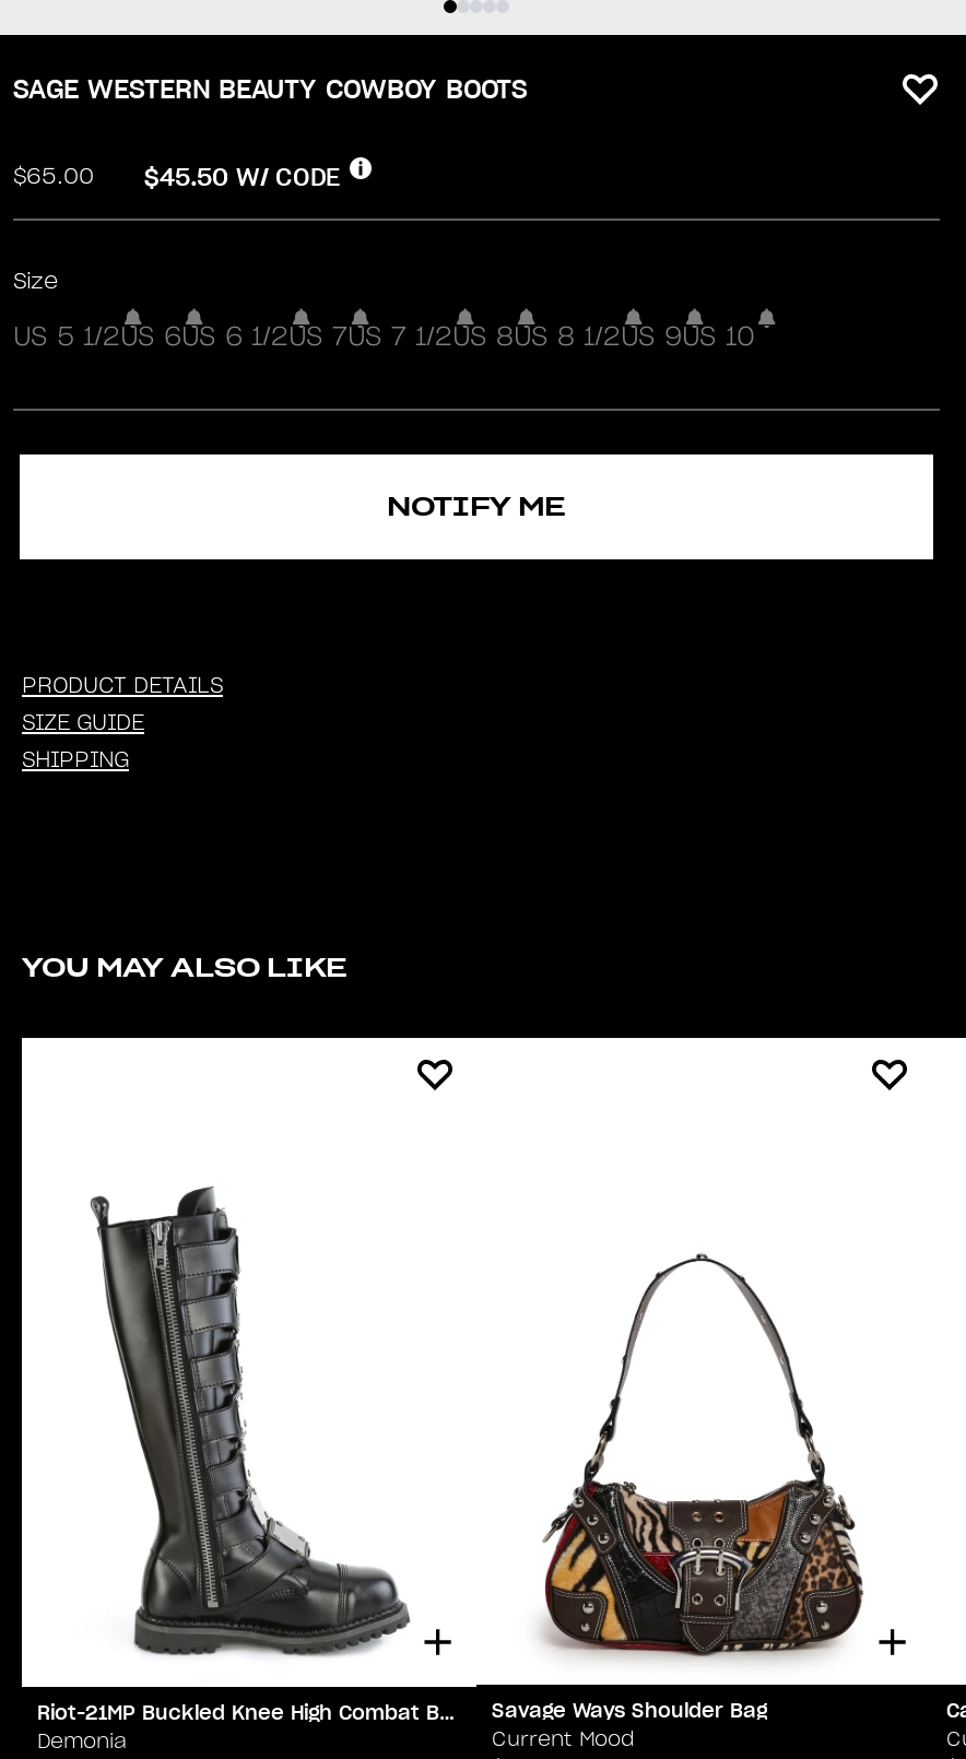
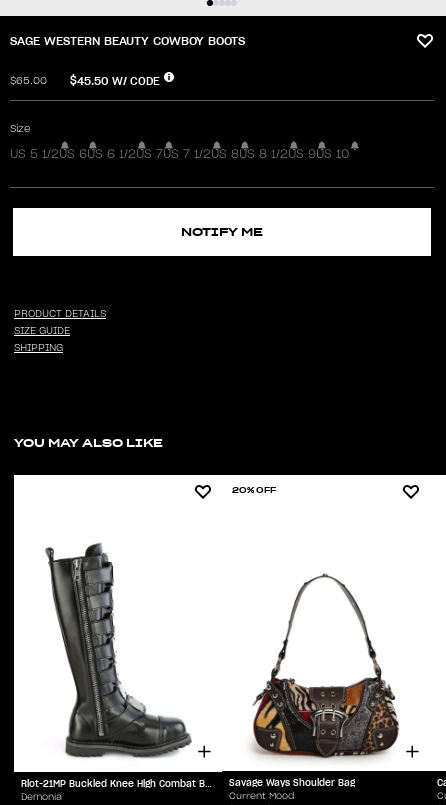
+ 20% OFF
